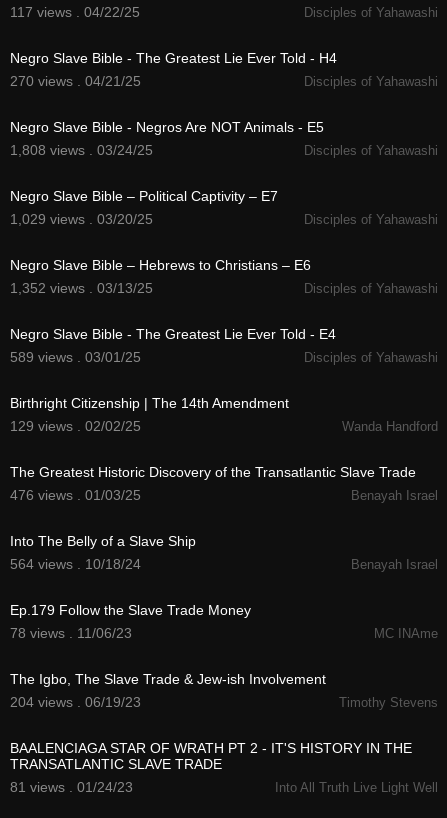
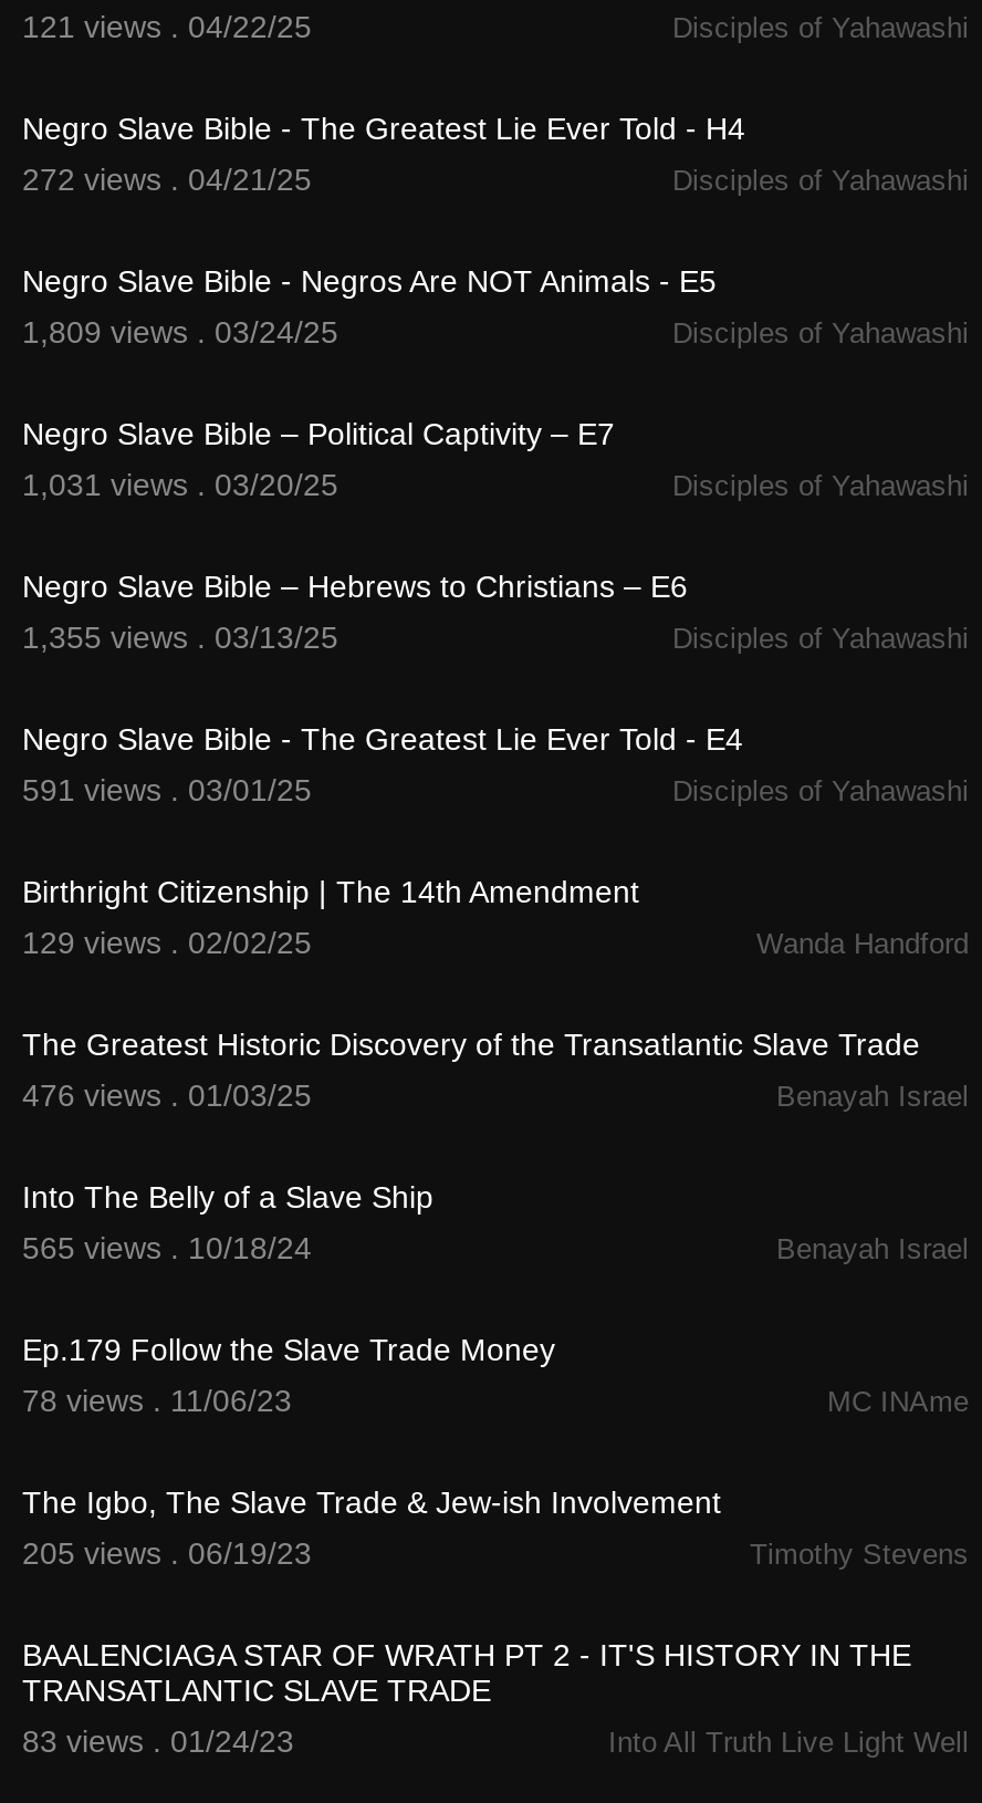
- 117 views . 04/22/25
+ 121 views . 04/22/25

- 270 views . 04/21/25
+ 272 views . 04/21/25

- 1,808 views . 03/24/25
+ 1,809 views . 03/24/25

- 1,029 views . 03/20/25
+ 1,031 views . 03/20/25

- 1,352 views . 03/13/25
+ 1,355 views . 03/13/25

- 589 views . 03/01/25
+ 591 views . 03/01/25

- 564 views . 10/18/24
+ 565 views . 10/18/24

- 204 views . 06/19/23
+ 205 views . 06/19/23

- 81 views . 01/24/23
+ 83 views . 01/24/23
